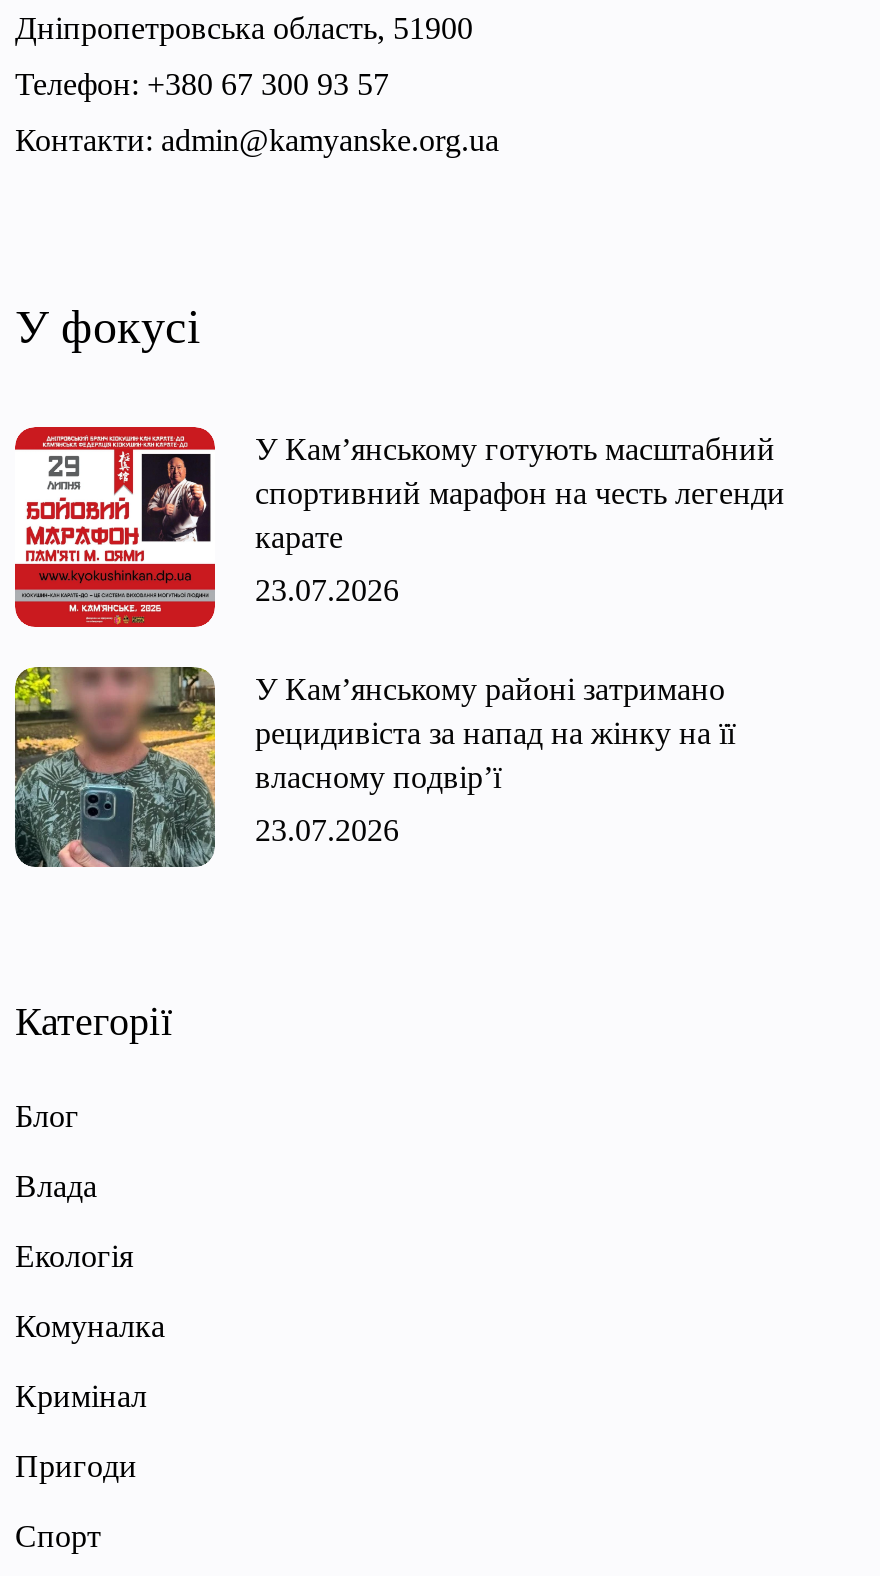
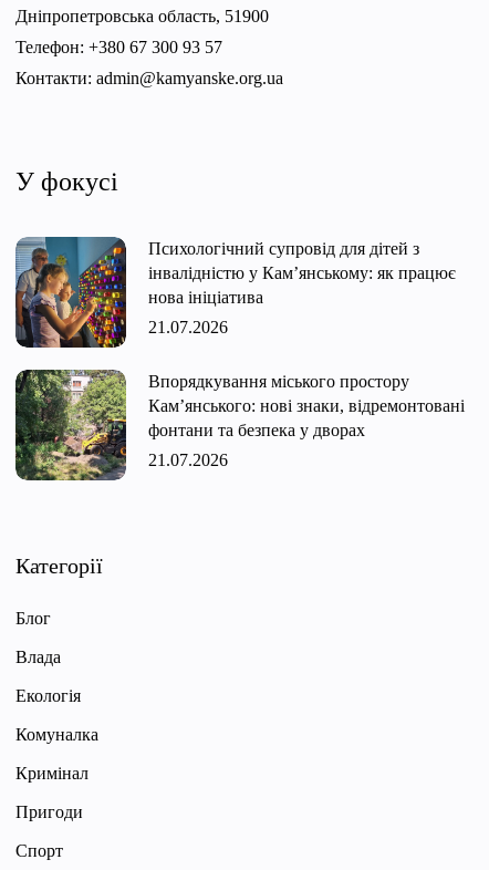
- [image]
- У Кам’янському готують масштабний
- спортивний марафон на честь легенди
- карате
+ [image]
+ Психологічний супровід для дітей з
+ інвалідністю у Кам’янському: як працює
+ нова ініціатива

- 23.07.2026
+ 21.07.2026

- [image]
- У Кам’янському районі затримано
- рецидивіста за напад на жінку на її
- власному подвір’ї
+ [image]
+ Впорядкування міського простору
+ Кам’янського: нові знаки, відремонтовані
+ фонтани та безпека у дворах

- 23.07.2026
+ 21.07.2026
